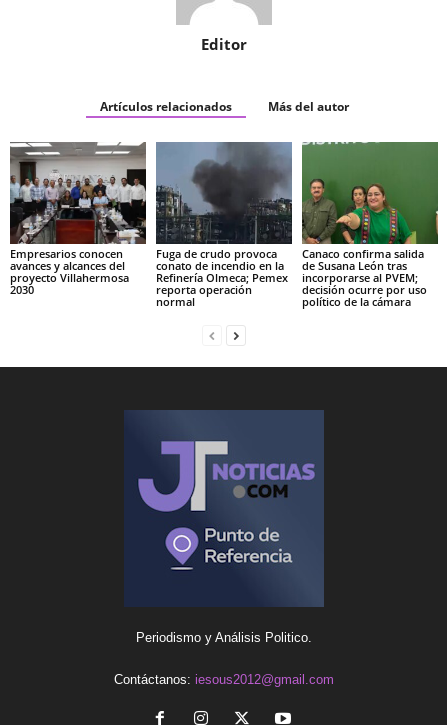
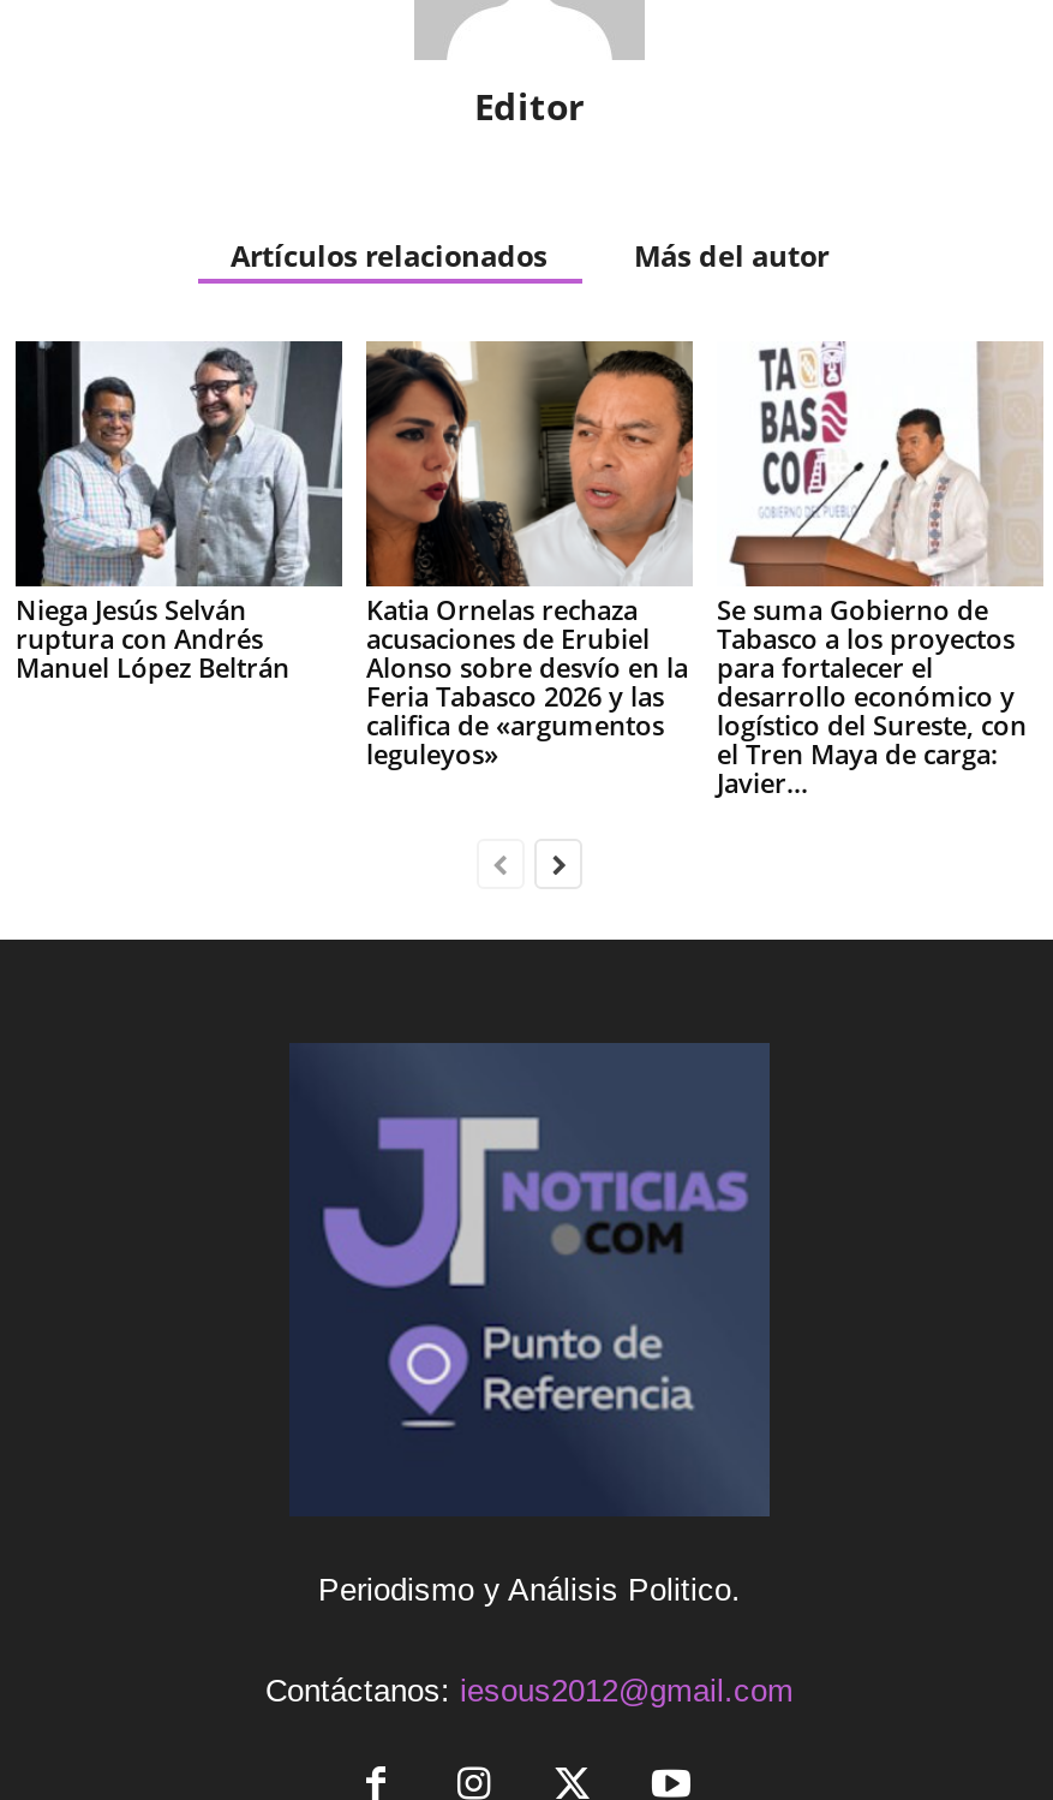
- [image]
- Empresarios conocen
- avances y alcances del
- proyecto Villahermosa
- 2030
+ [image]
+ Niega Jesús Selván
+ ruptura con Andrés
+ Manuel López Beltrán

- [image]
- Fuga de crudo provoca
- conato de incendio en la
- Refinería Olmeca; Pemex
- reporta operación
- normal
+ [image]
+ Katia Ornelas rechaza
+ acusaciones de Erubiel
+ Alonso sobre desvío en la
+ Feria Tabasco 2026 y las
+ califica de «argumentos
+ leguleyos»

- [image]
- Canaco confirma salida
- de Susana León tras
- incorporarse al PVEM;
- decisión ocurre por uso
- político de la cámara
+ [image]
+ Se suma Gobierno de
+ Tabasco a los proyectos
+ para fortalecer el
+ desarrollo económico y
+ logístico del Sureste, con
+ el Tren Maya de carga:
+ Javier...
